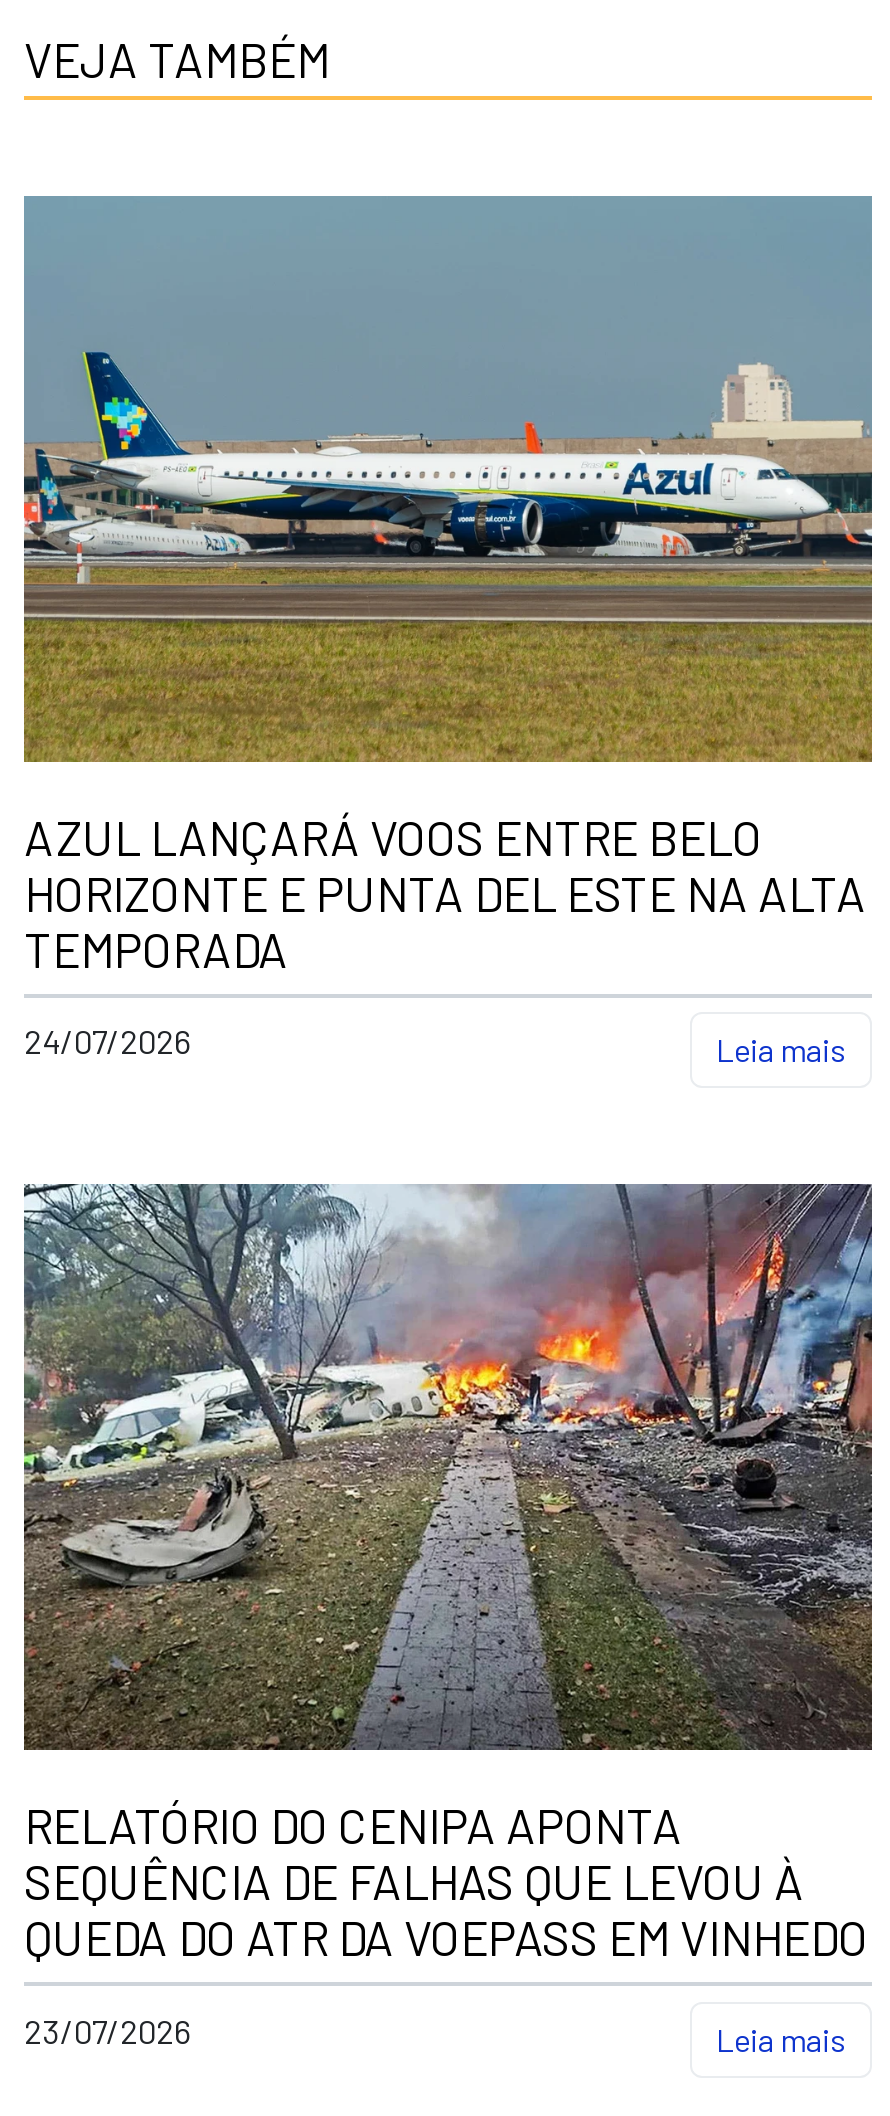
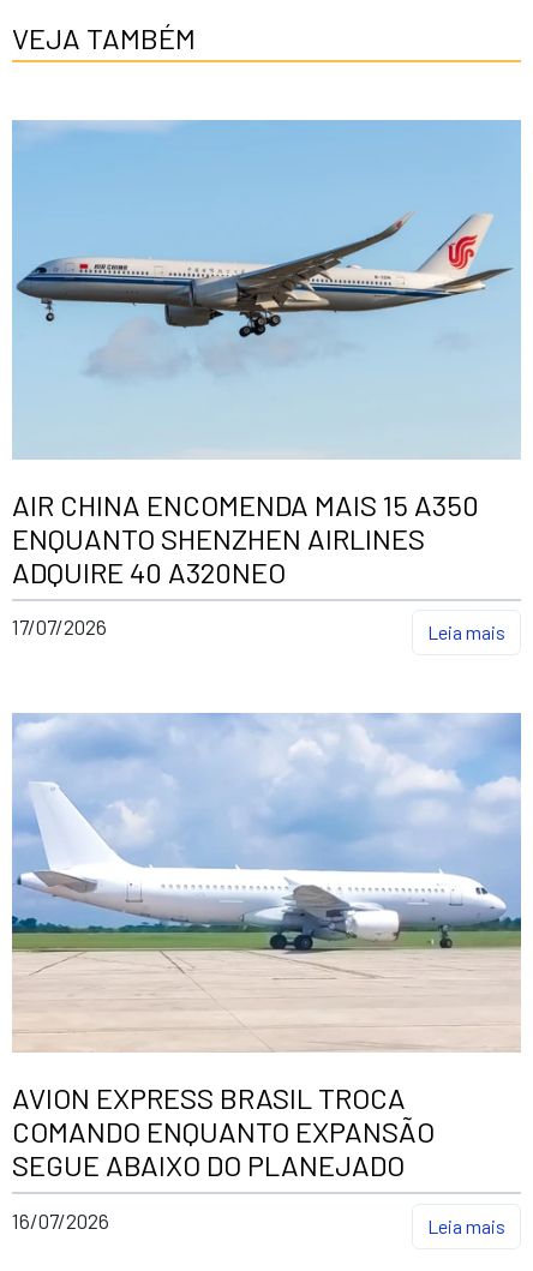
- [image]
- AZUL LANÇARÁ VOOS ENTRE BELO
- HORIZONTE E PUNTA DEL ESTE NA ALTA
- TEMPORADA
+ [image]
+ AIR CHINA ENCOMENDA MAIS 15 A350
+ ENQUANTO SHENZHEN AIRLINES
+ ADQUIRE 40 A320NEO

- 24/07/2026
+ 17/07/2026

- [image]
- RELATÓRIO DO CENIPA APONTA
- SEQUÊNCIA DE FALHAS QUE LEVOU À
- QUEDA DO ATR DA VOEPASS EM VINHEDO
+ [image]
+ AVION EXPRESS BRASIL TROCA
+ COMANDO ENQUANTO EXPANSÃO
+ SEGUE ABAIXO DO PLANEJADO

- 23/07/2026
+ 16/07/2026
